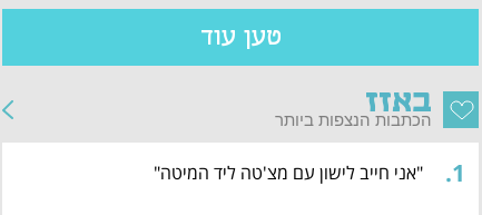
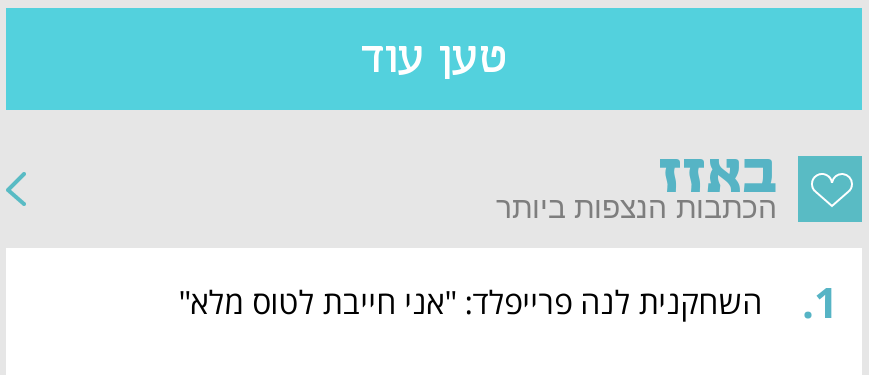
- "אני חייב לישון עם מצ'טה ליד המיטה"
+ השחקנית לנה פרייפלד: "אני חייבת לטוס מלא"
